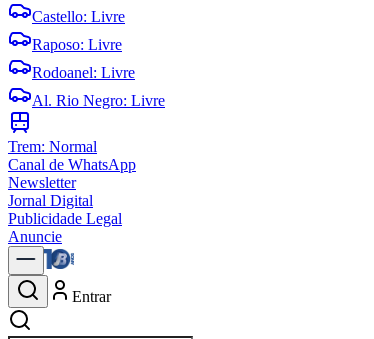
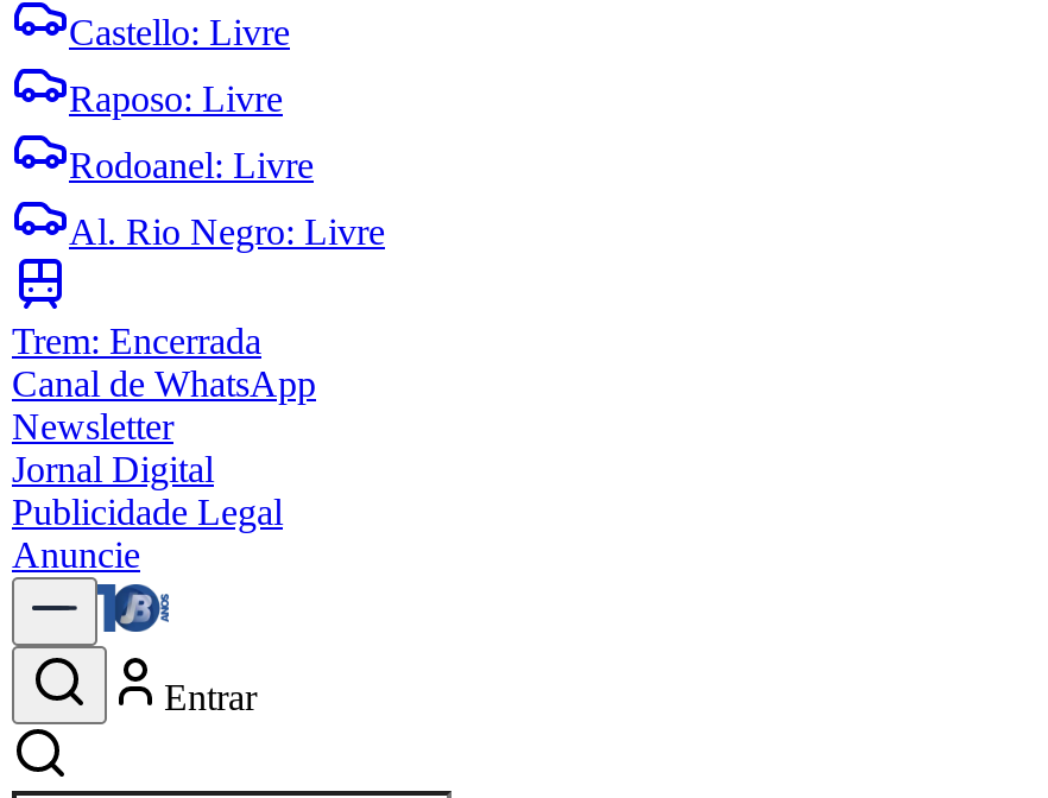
- Trem: Normal
+ Trem: Encerrada
